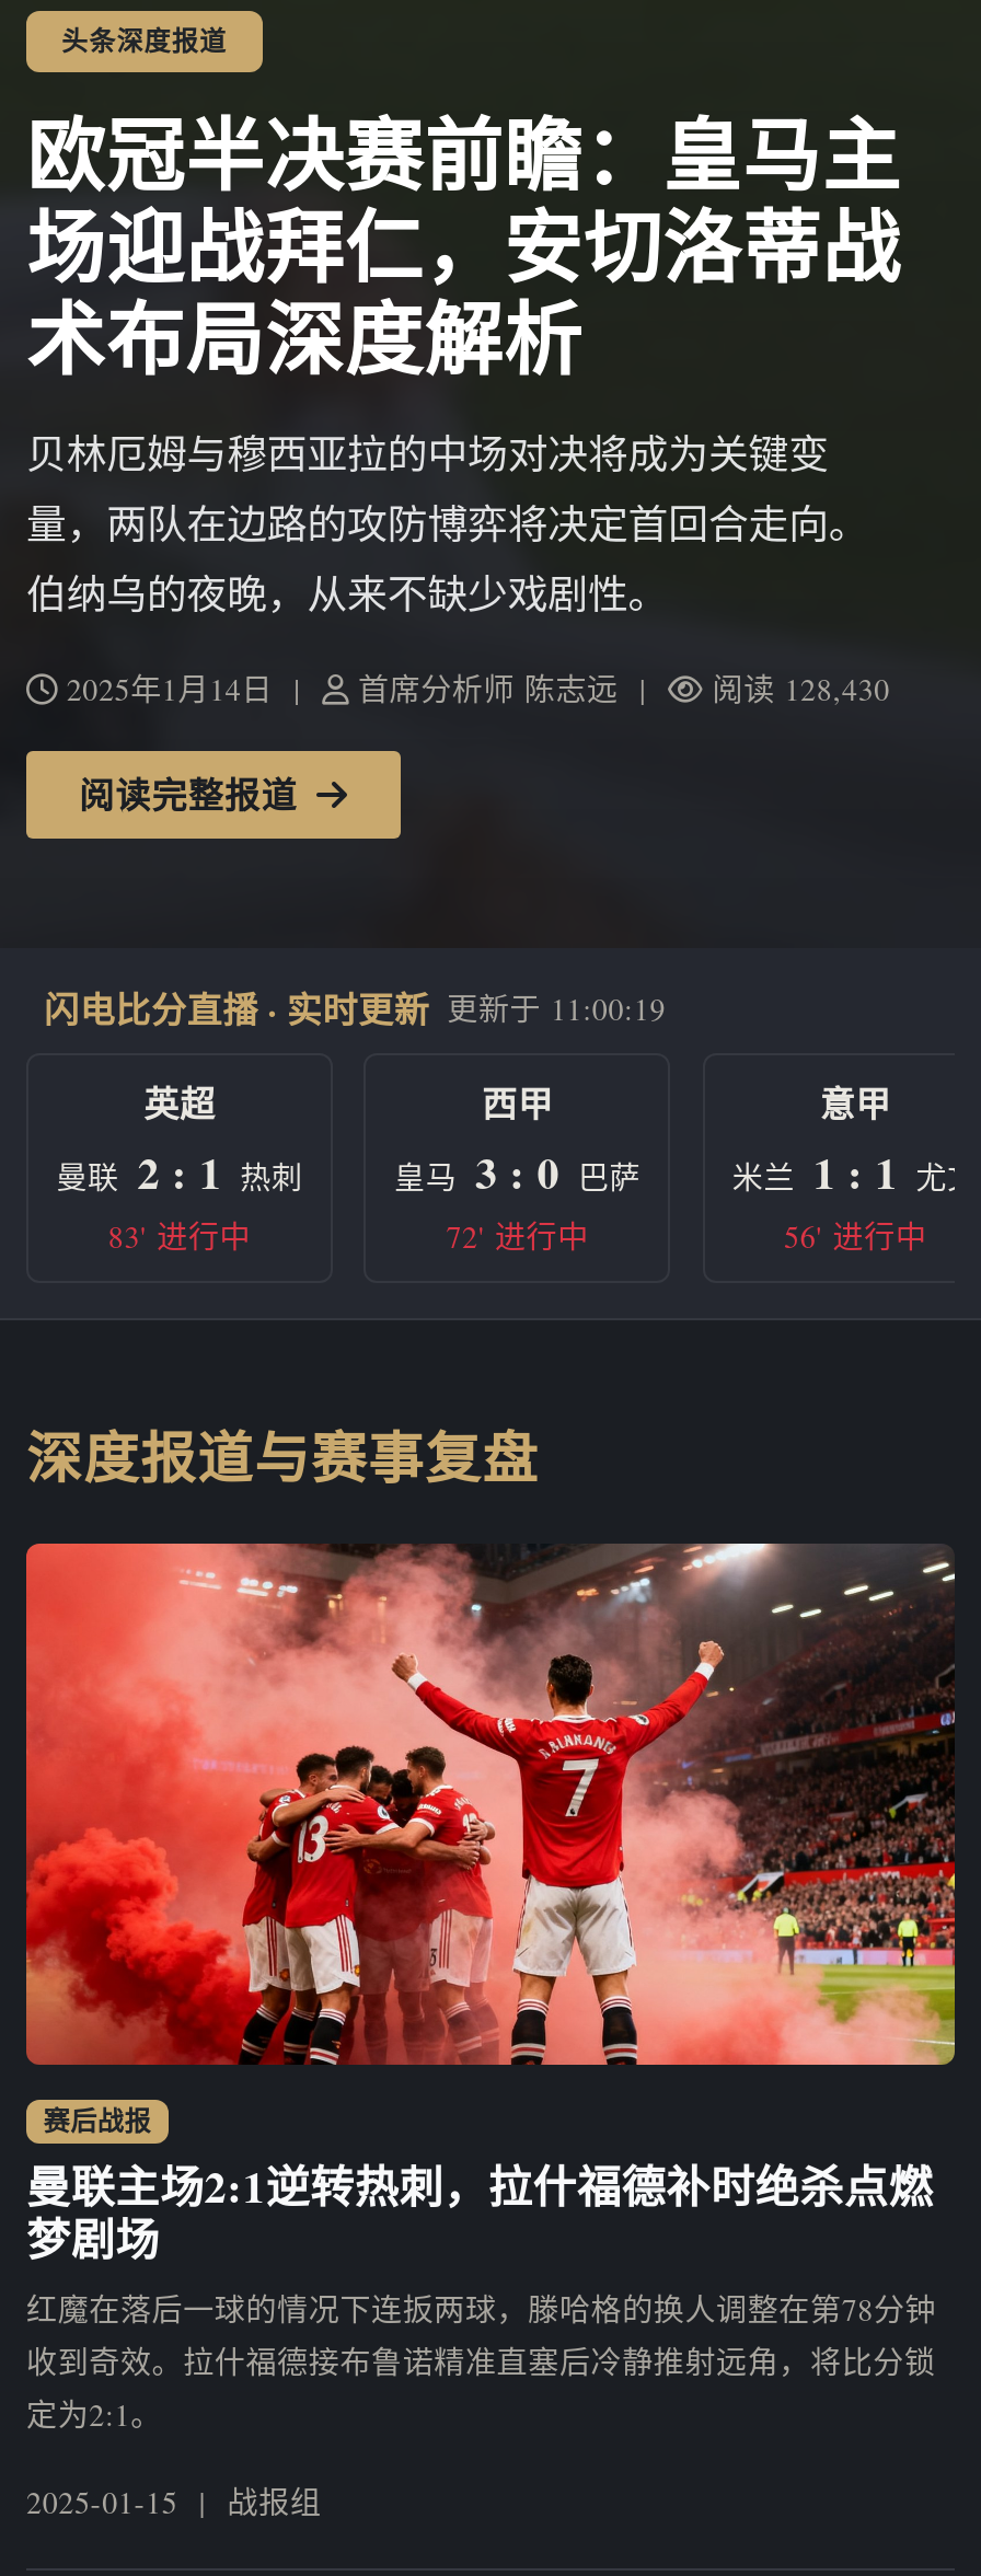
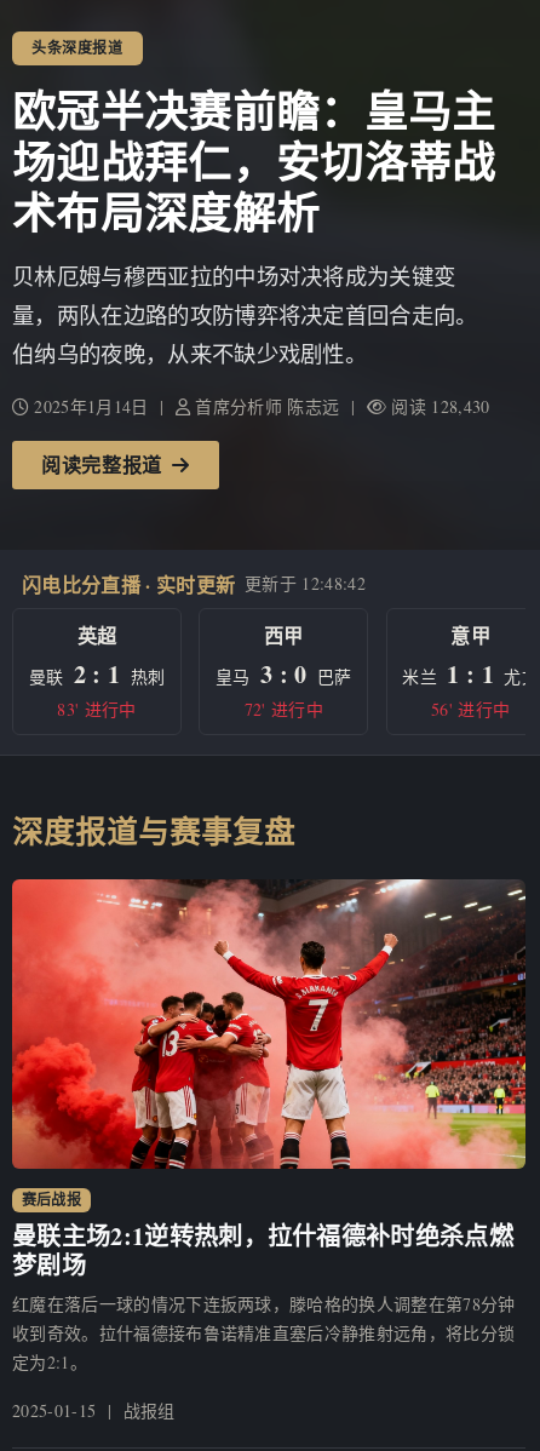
- 闪电比分直播 · 实时更新 更新于11:00:19
+ 闪电比分直播 · 实时更新 更新于12:48:42
